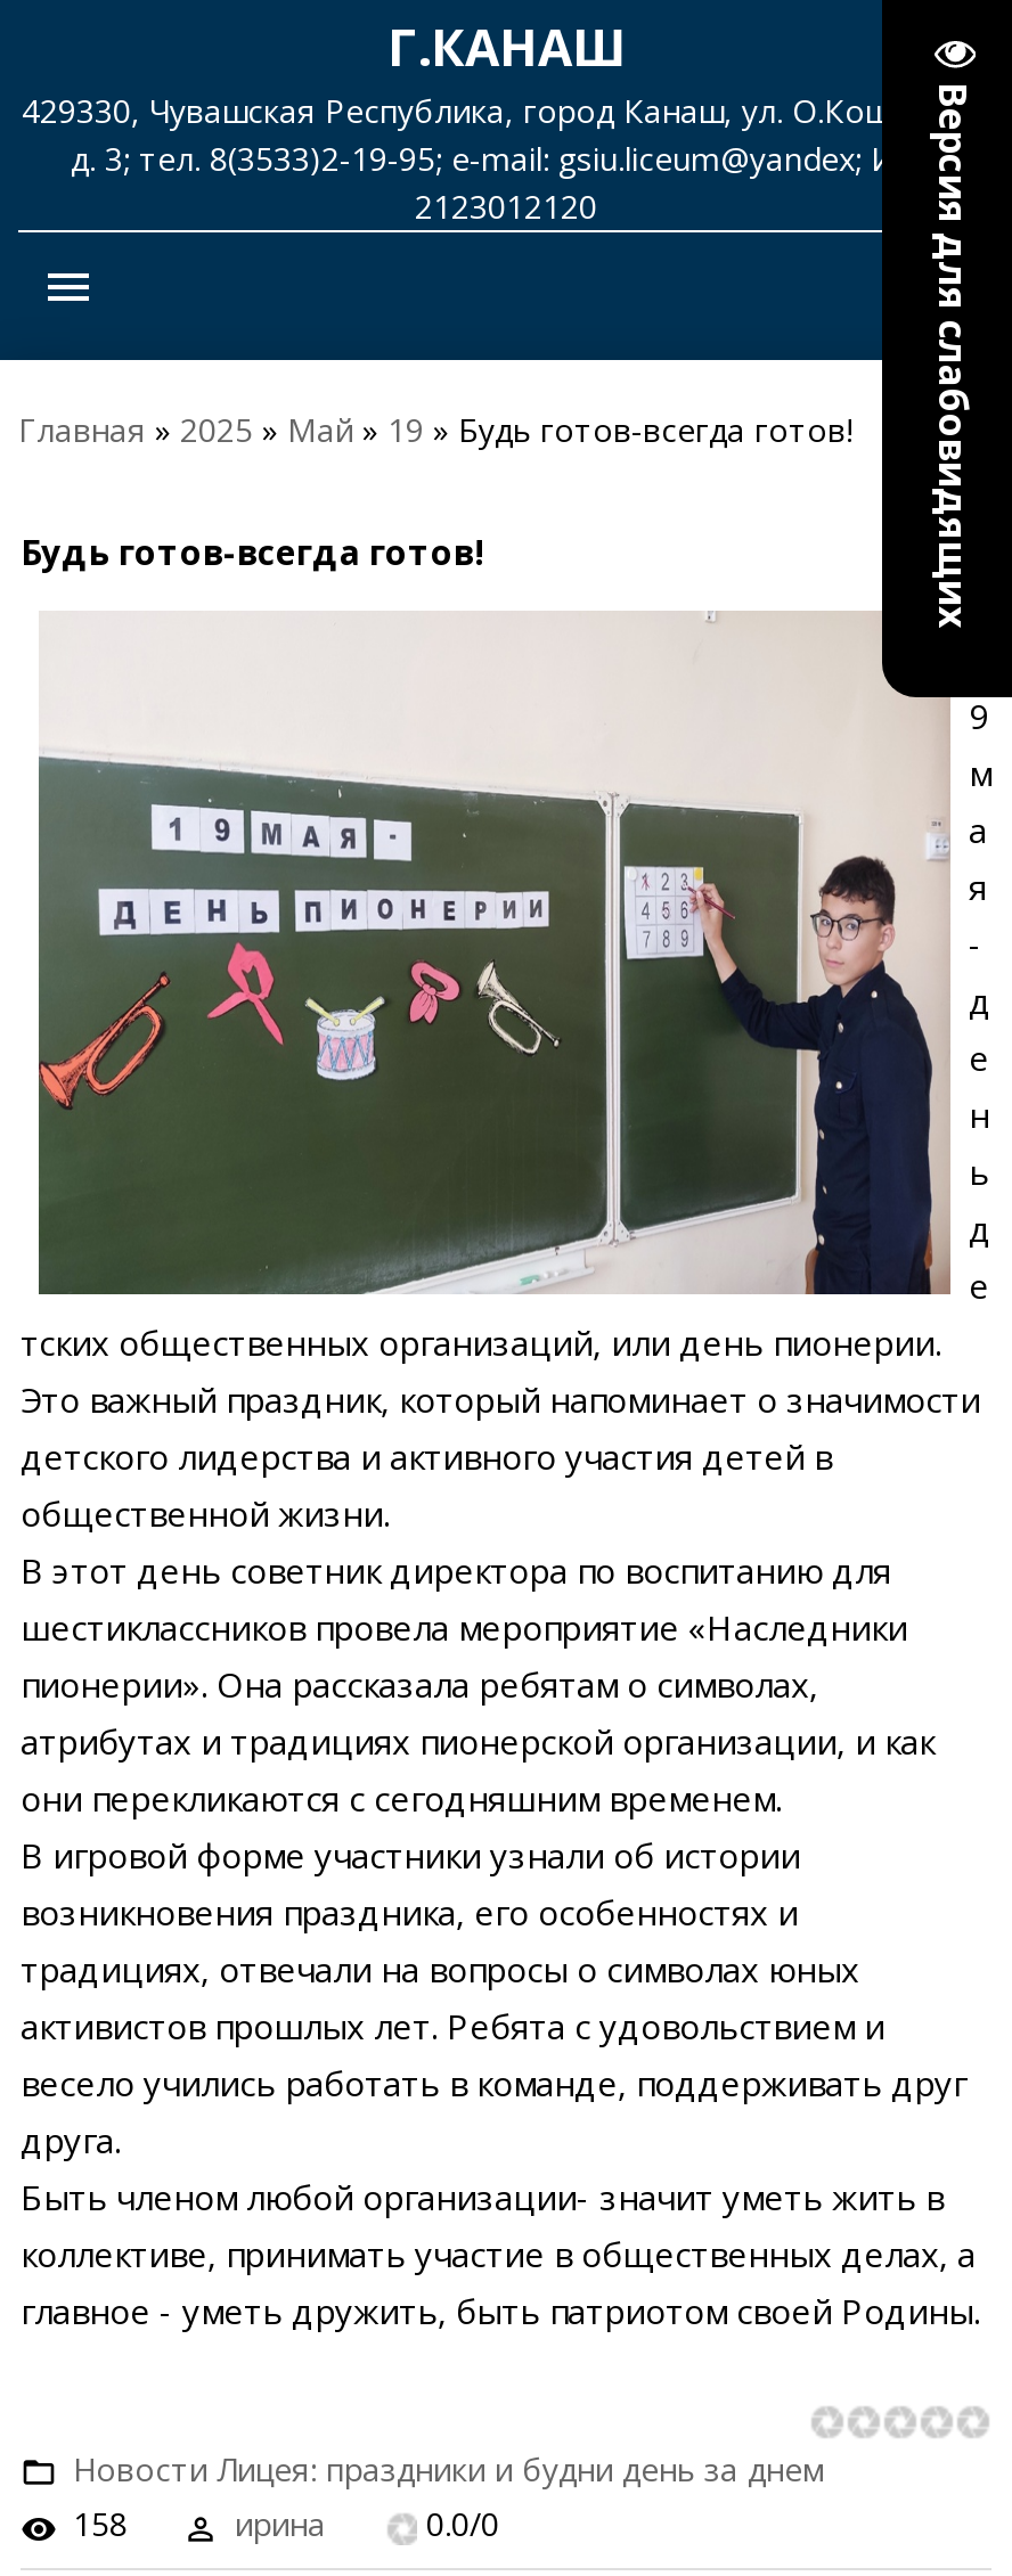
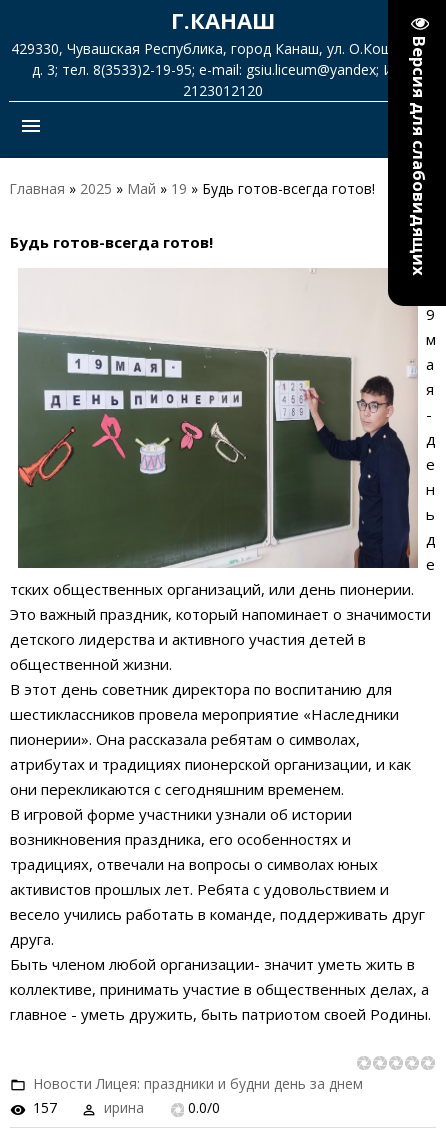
- 158
+ 157
